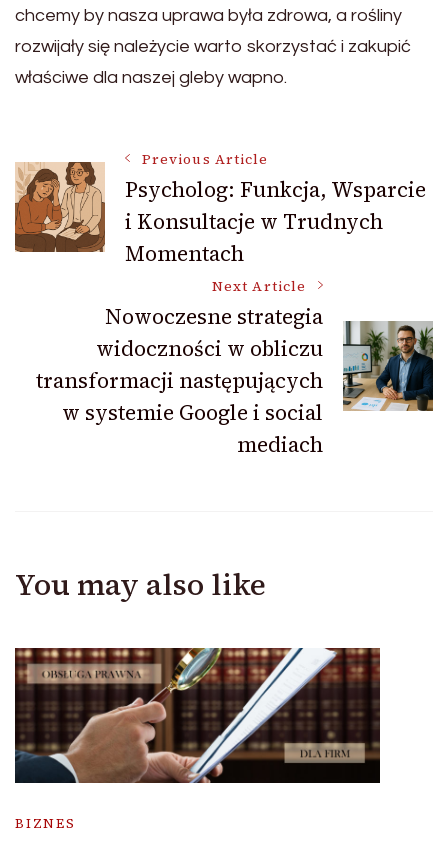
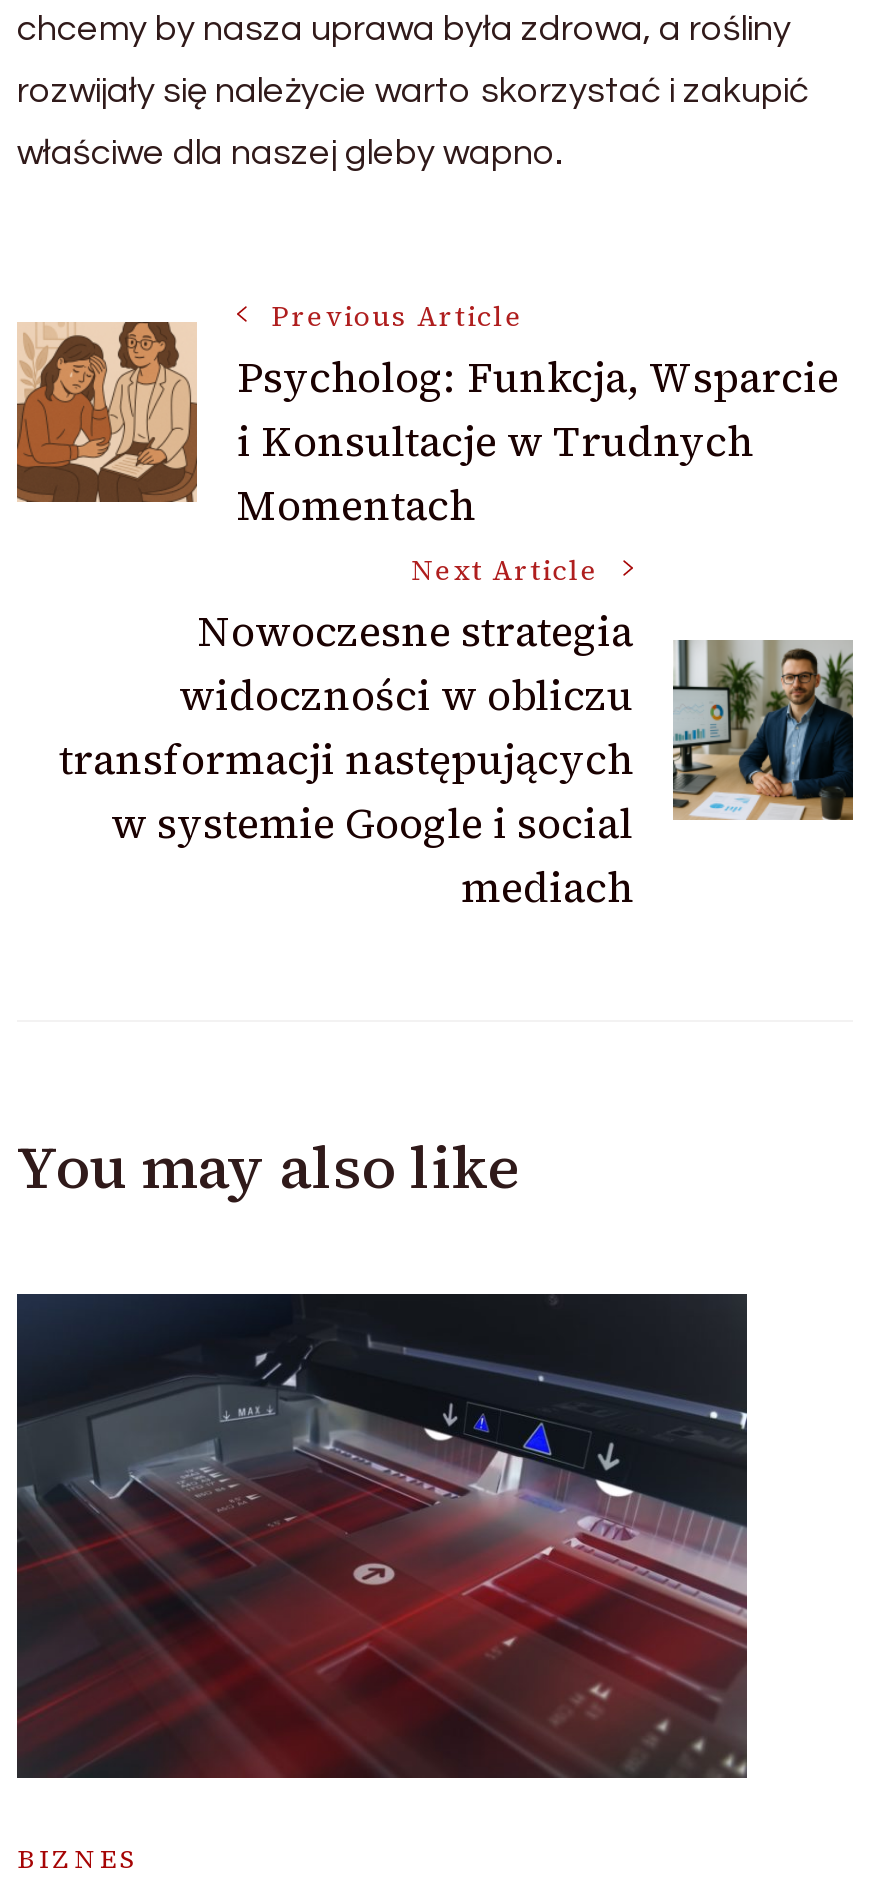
- [image]
+ [image]
